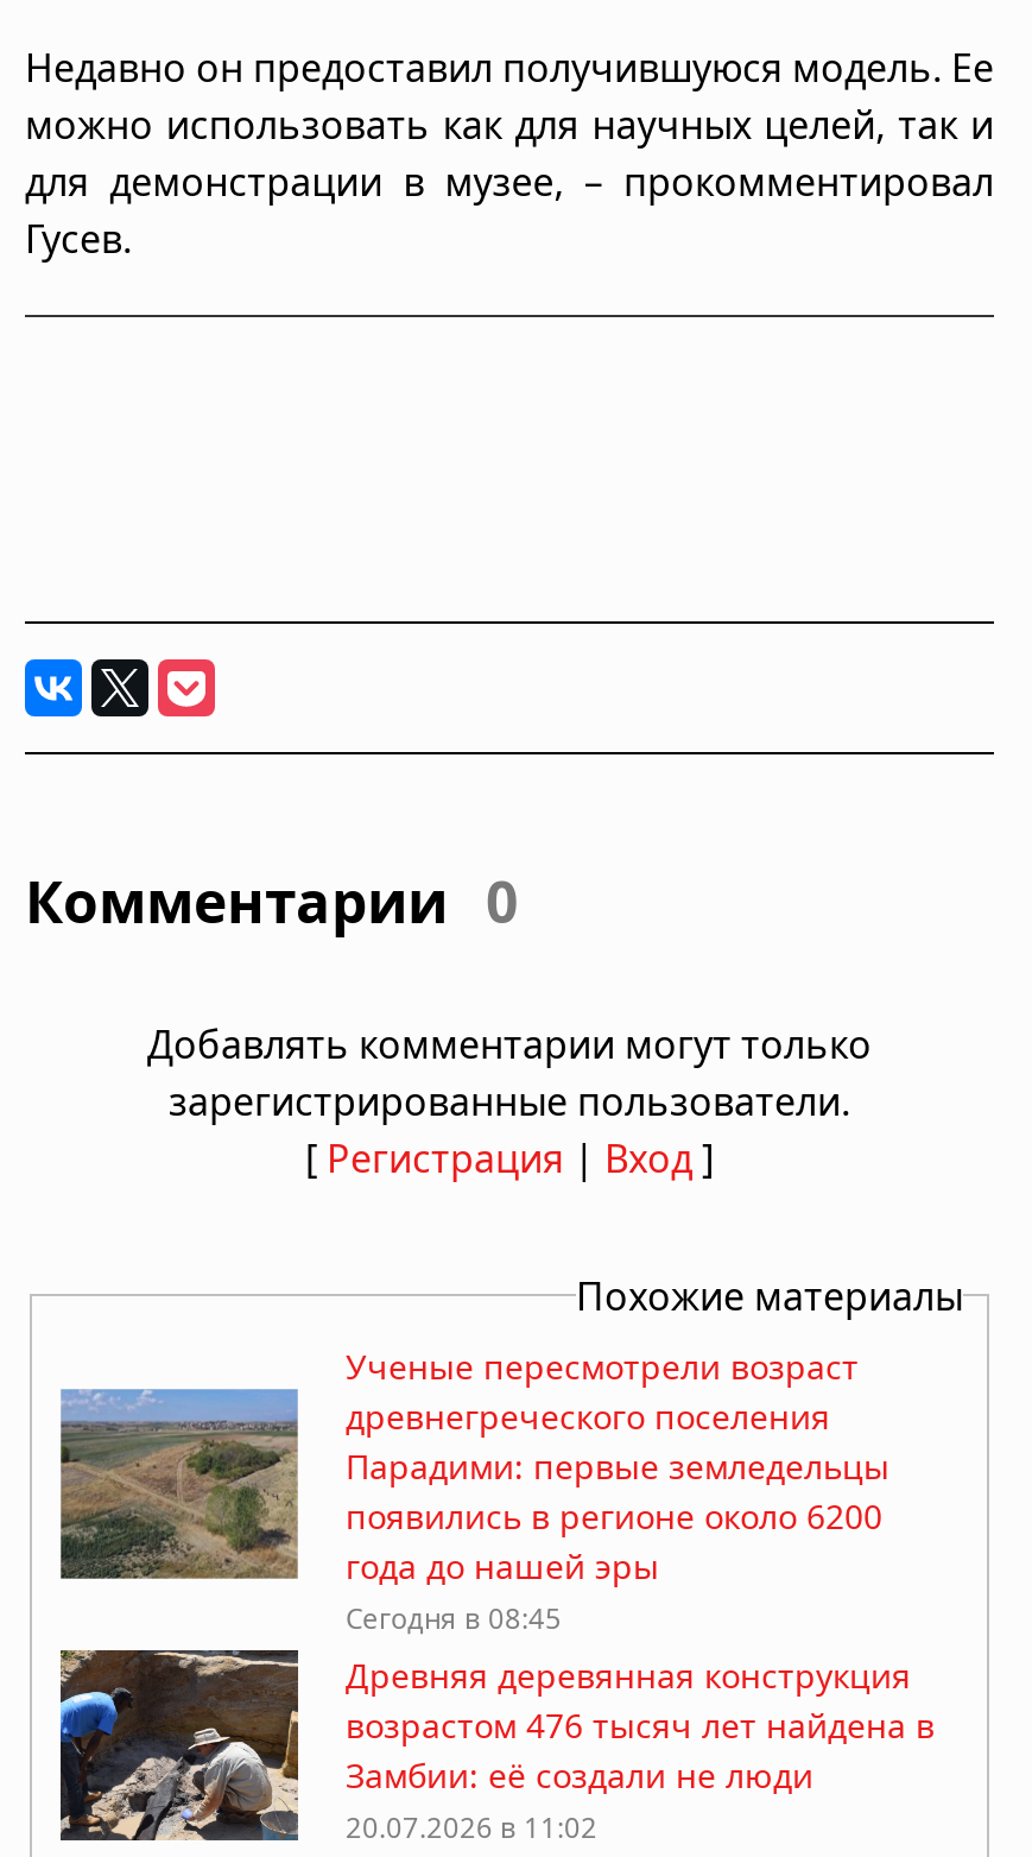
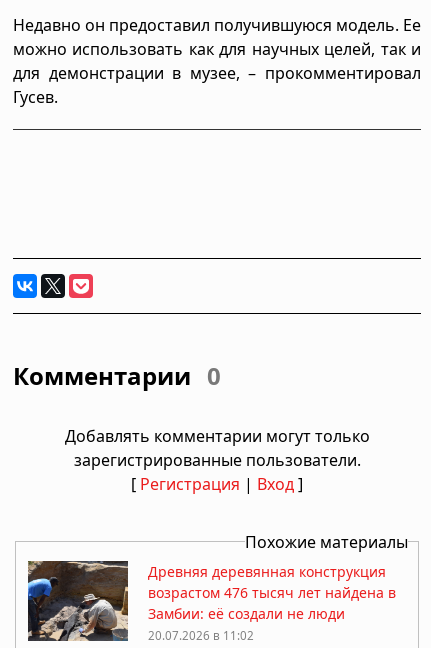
- [image]
- Ученые пересмотрели возраст
- древнегреческого поселения
- Парадими: первые земледельцы
- появились в регионе около 6200
- года до нашей эры
- Сегодня в 08:45
